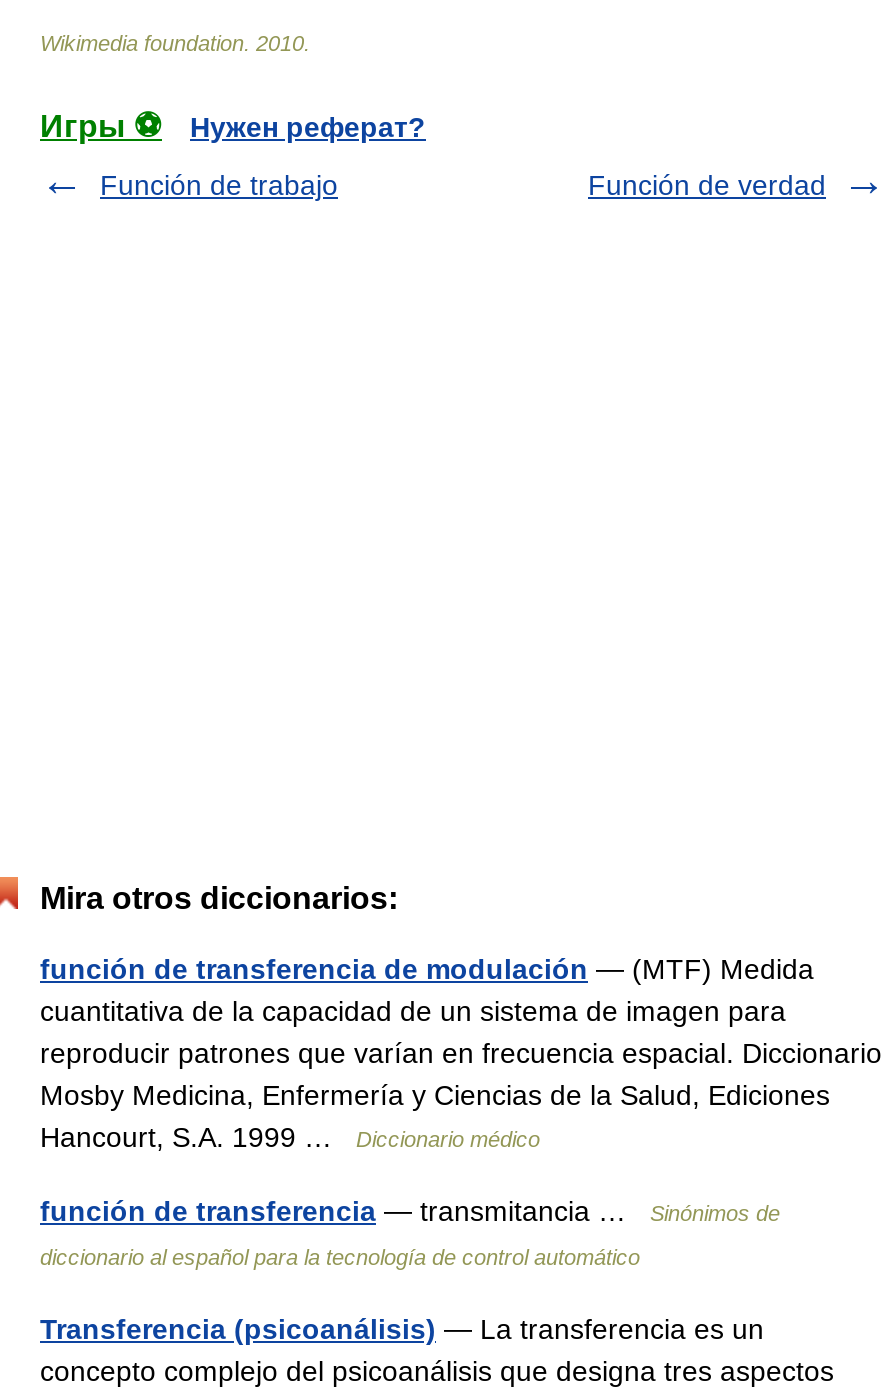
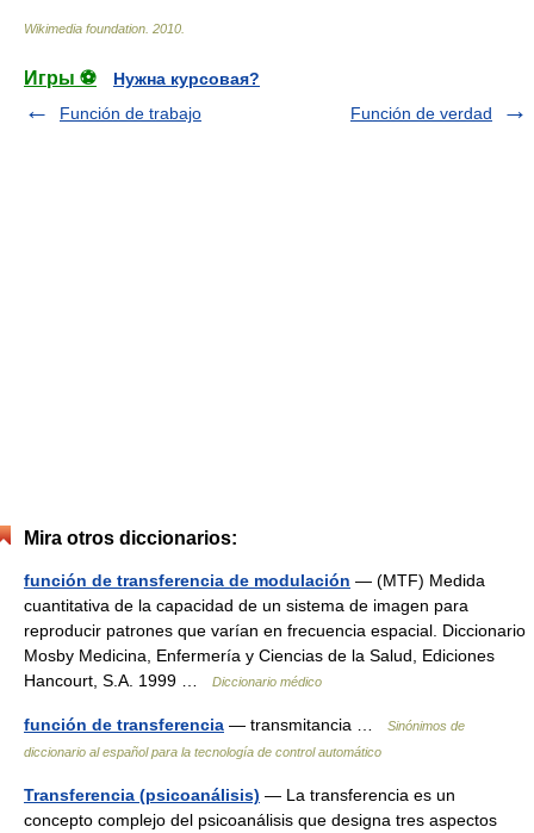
- Нужен реферат?
+ Нужна курсовая?
